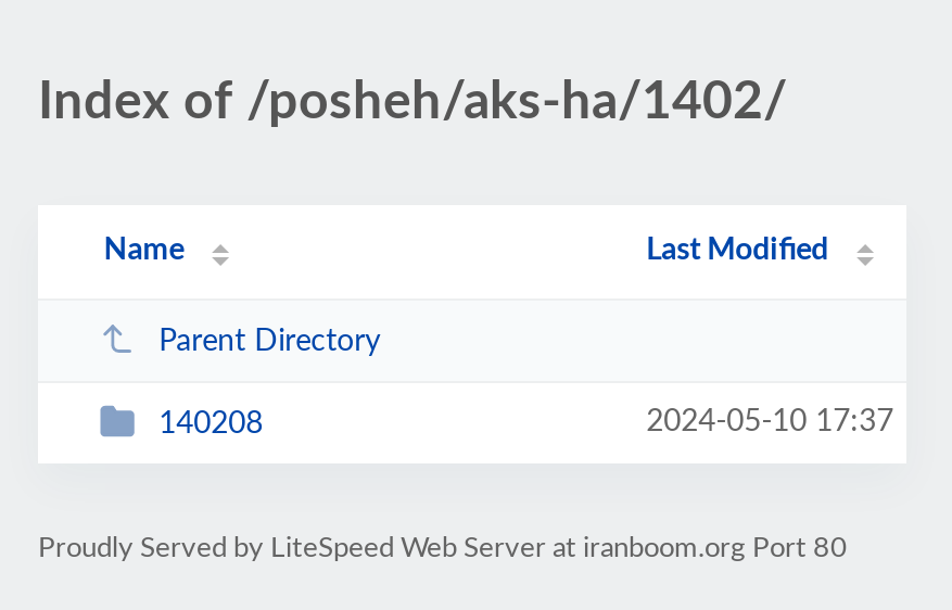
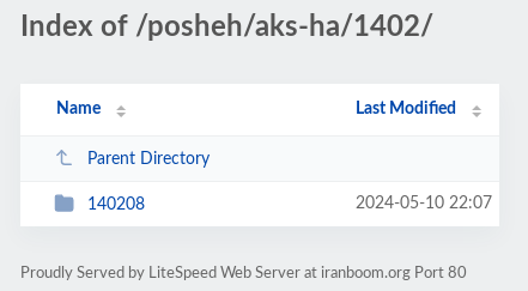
- 2024-05-10 17:37
+ 2024-05-10 22:07
